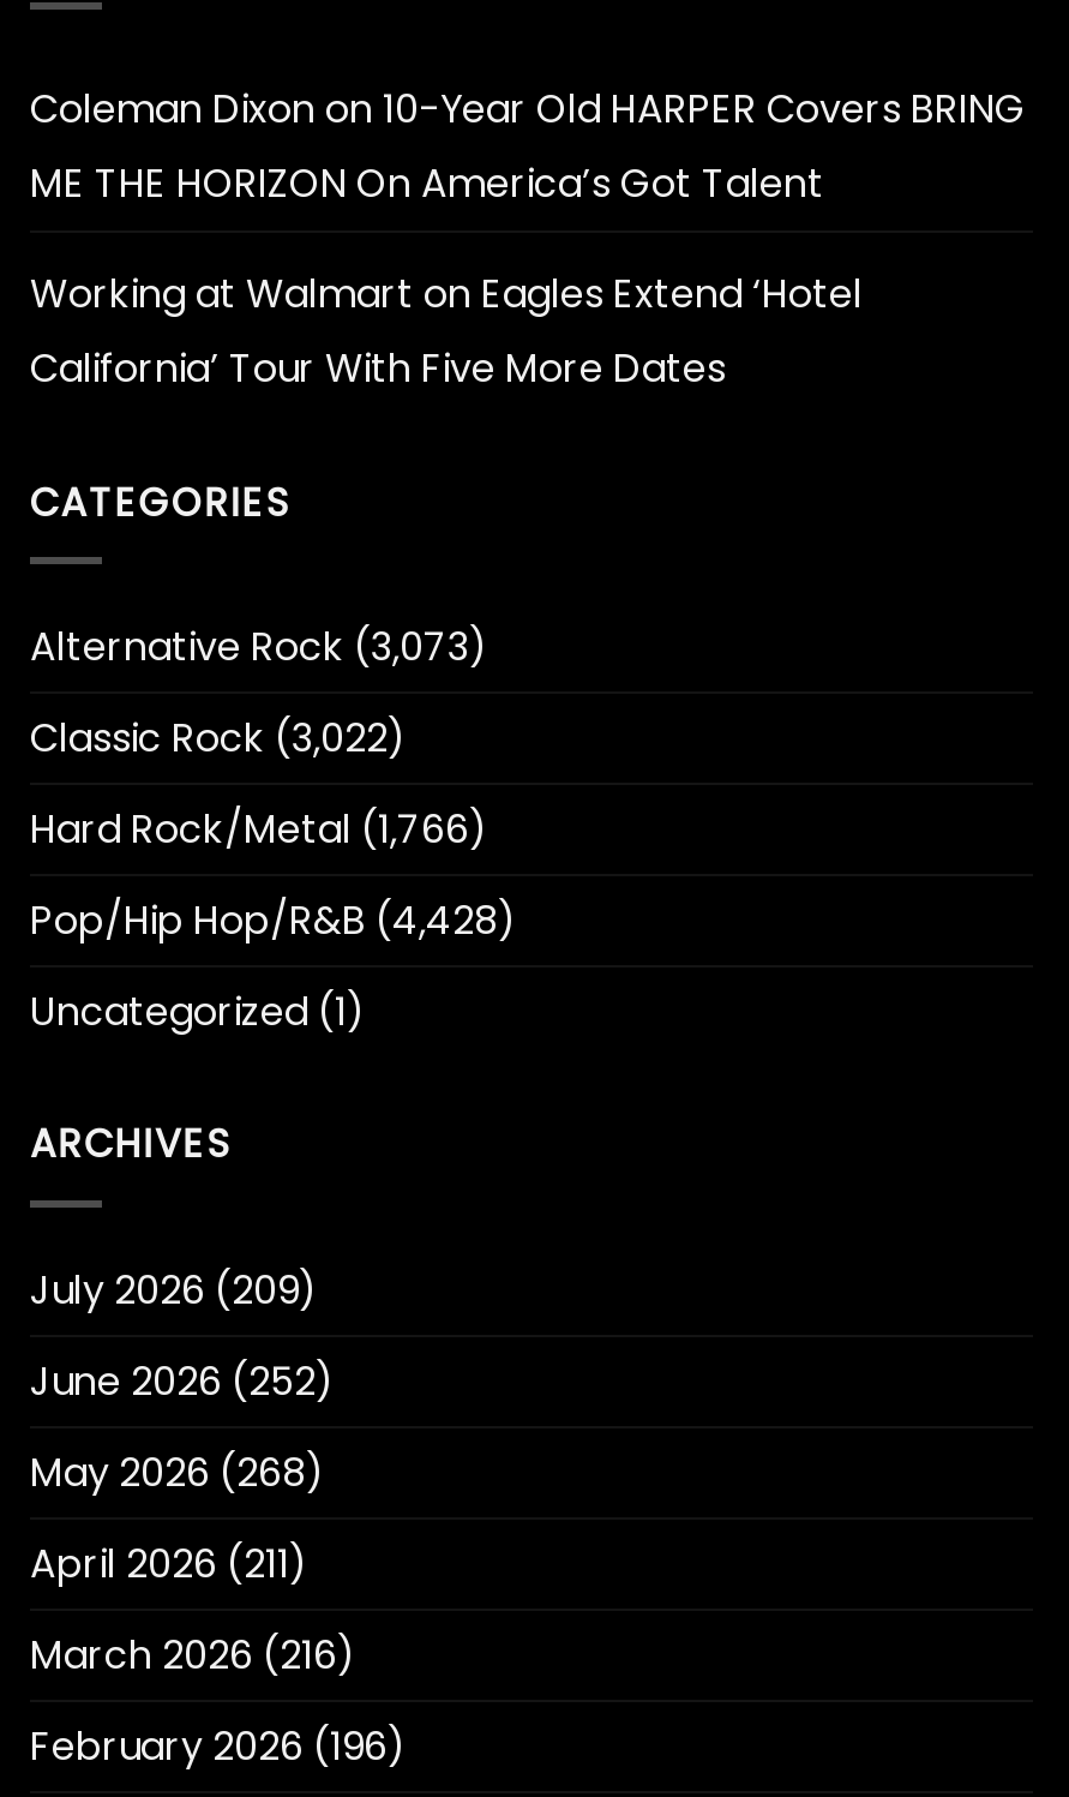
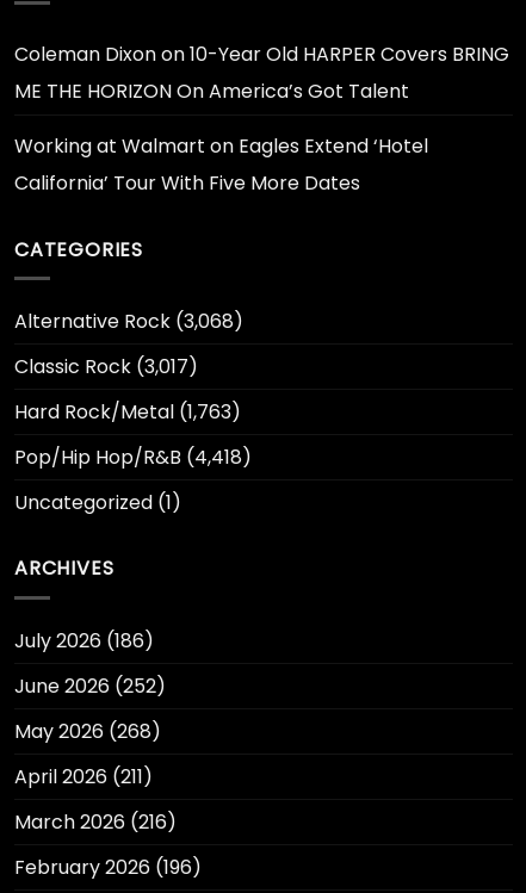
- Alternative Rock (3,073)
+ Alternative Rock (3,068)

- Classic Rock (3,022)
+ Classic Rock (3,017)

- Hard Rock/Metal (1,766)
+ Hard Rock/Metal (1,763)

- Pop/Hip Hop/R&B (4,428)
+ Pop/Hip Hop/R&B (4,418)

- July 2026 (209)
+ July 2026 (186)
